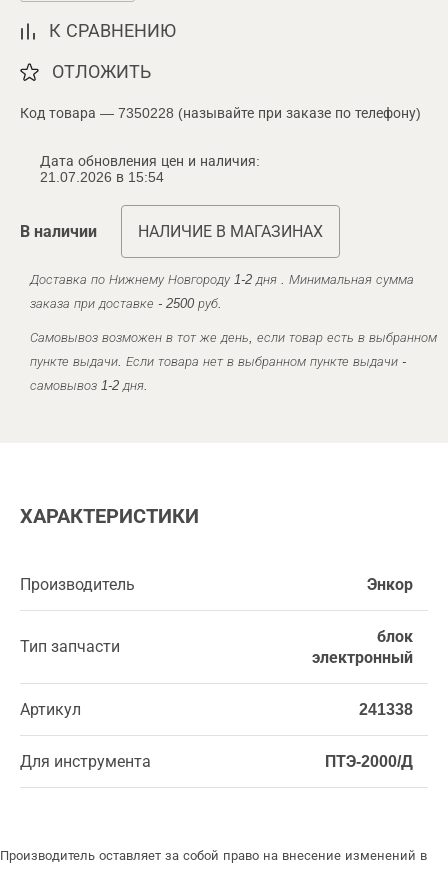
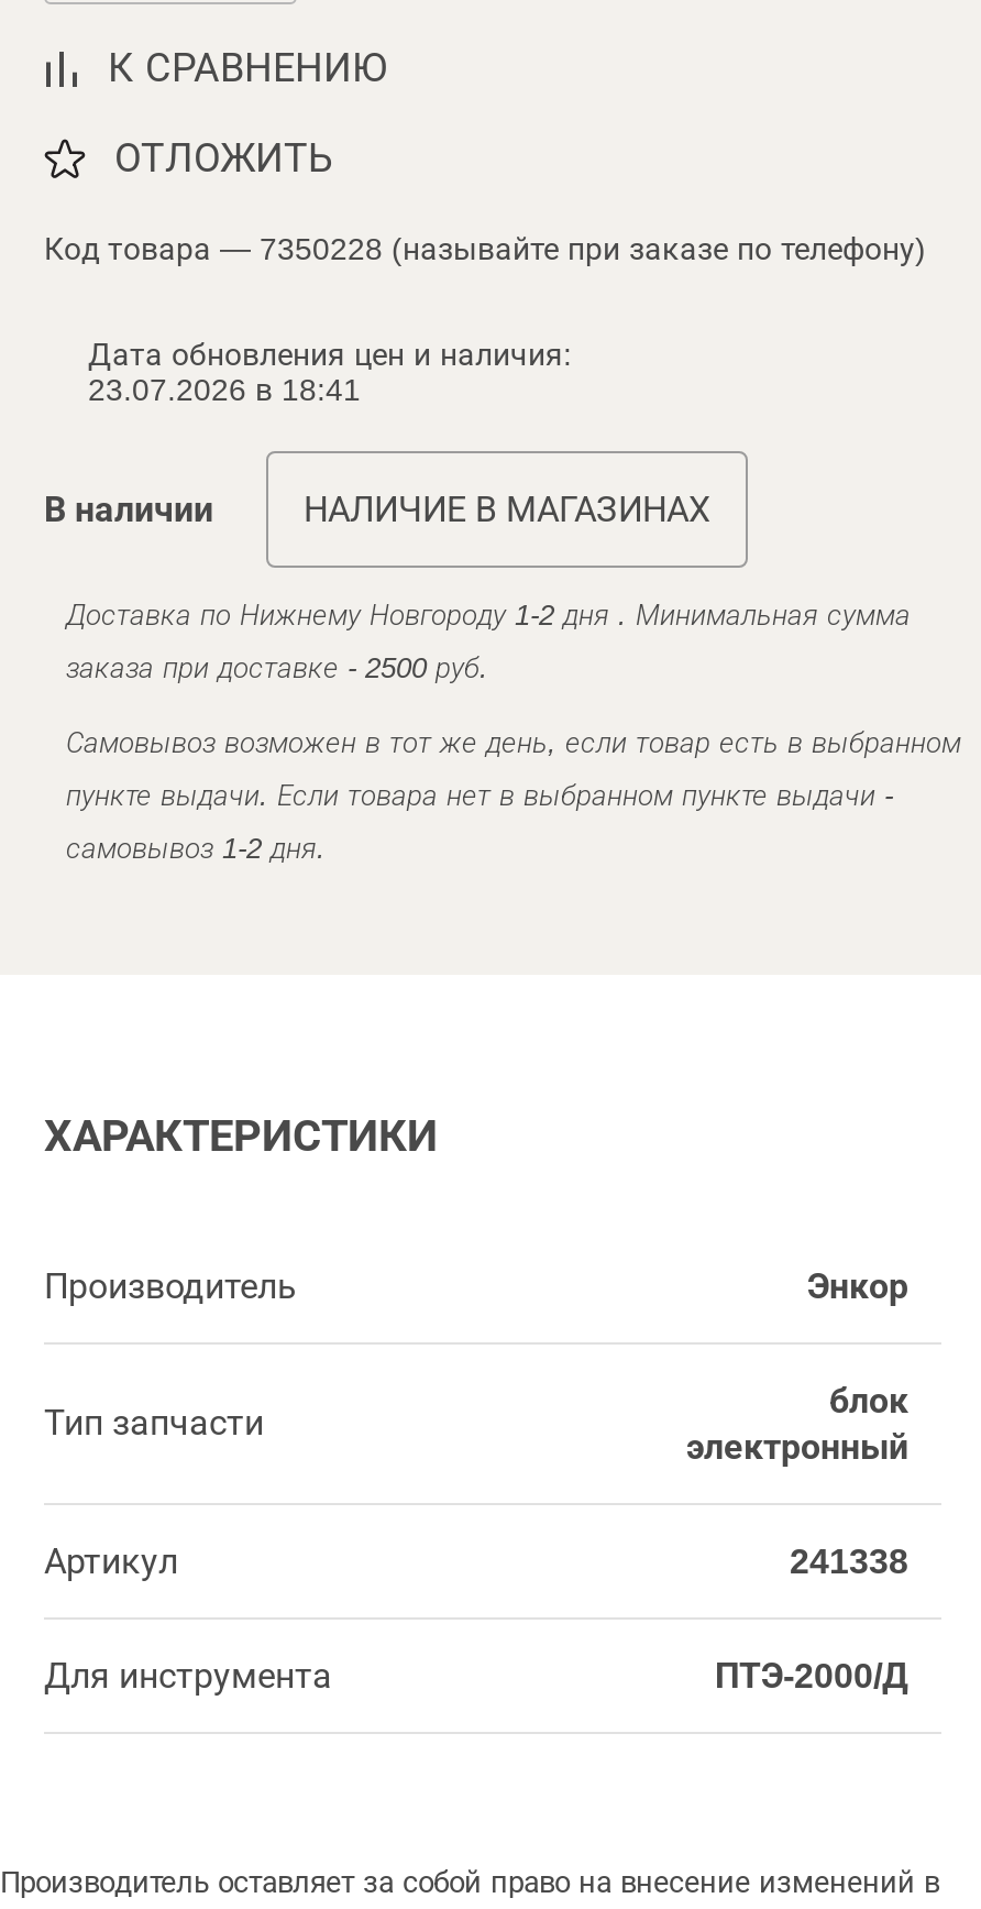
- 21.07.2026 в 15:54
+ 23.07.2026 в 18:41
